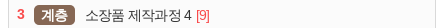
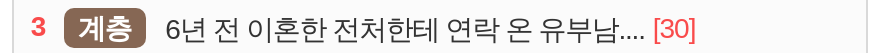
- 소장품 제작과정 4 [9]
+ 6년 전 이혼한 전처한테 연락 온 유부남.... [30]
